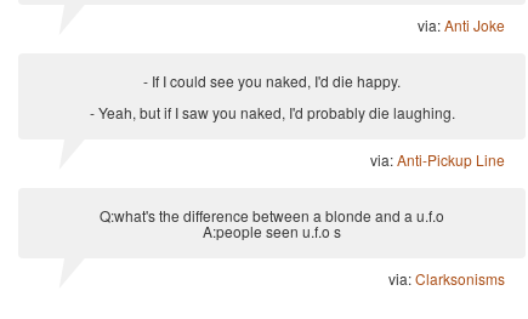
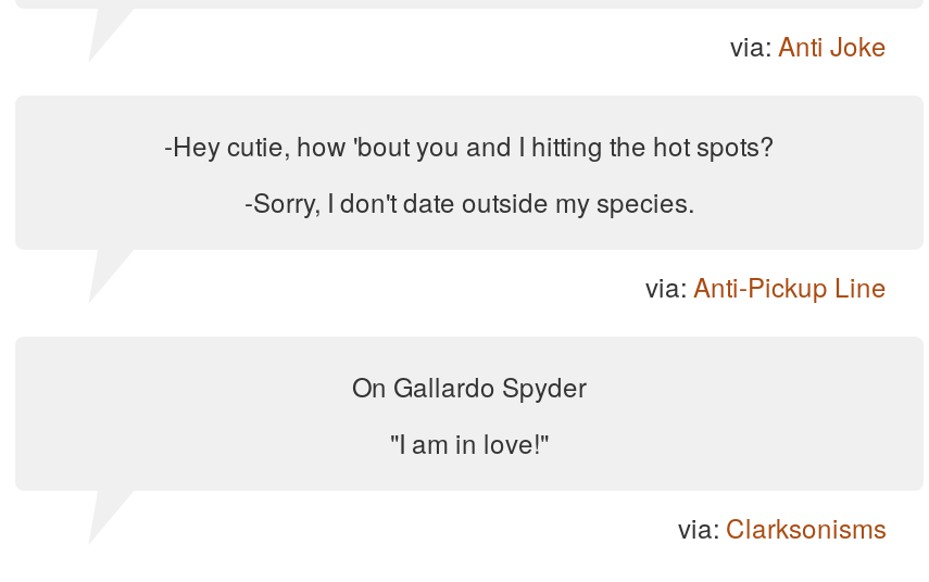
- - If I could see you naked, I'd die happy.
+ -Hey cutie, how 'bout you and I hitting the hot spots?

- - Yeah, but if I saw you naked, I'd probably die laughing.
+ -Sorry, I don't date outside my species.

- Q:what's the difference between a blonde and a u.f.o
- A:people seen u.f.o s
+ On Gallardo Spyder
+ "I am in love!"
